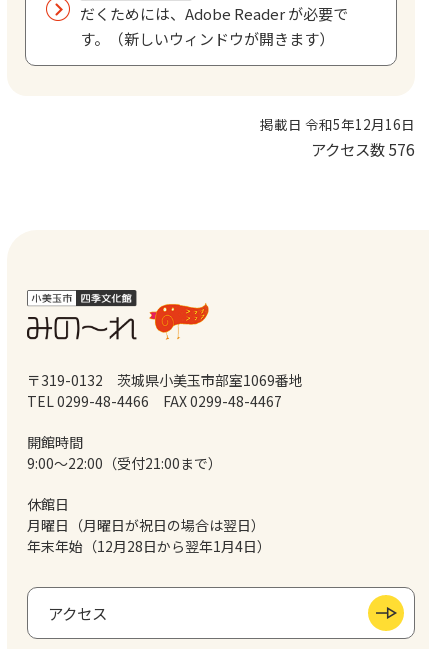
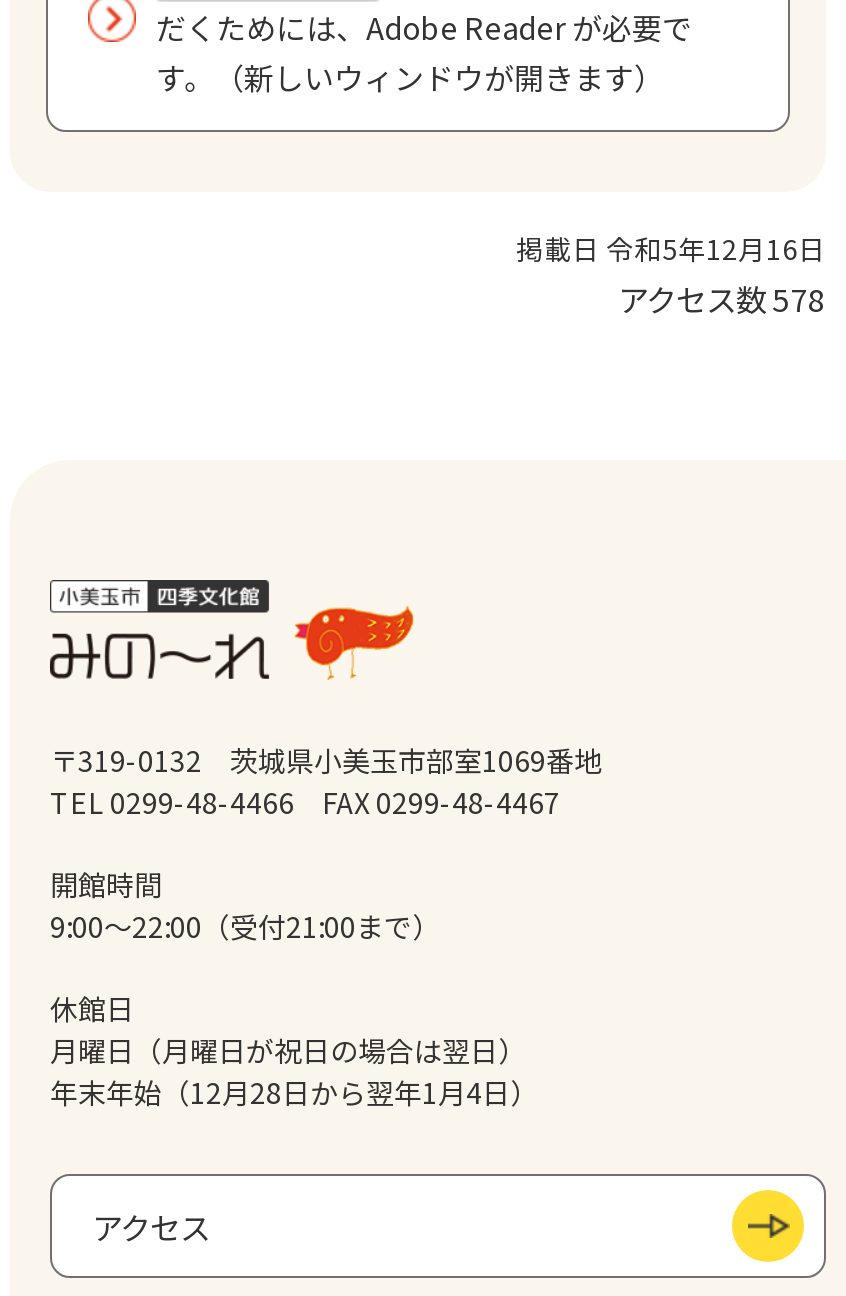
- アクセス数576
+ アクセス数578
